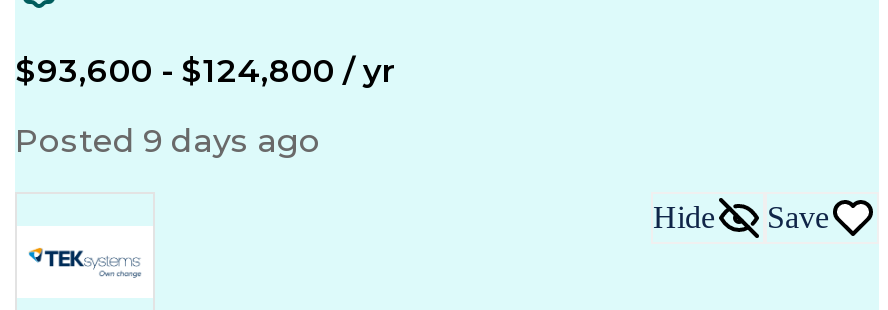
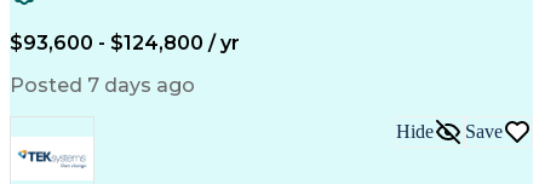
- Posted 9 days ago
+ Posted 7 days ago
